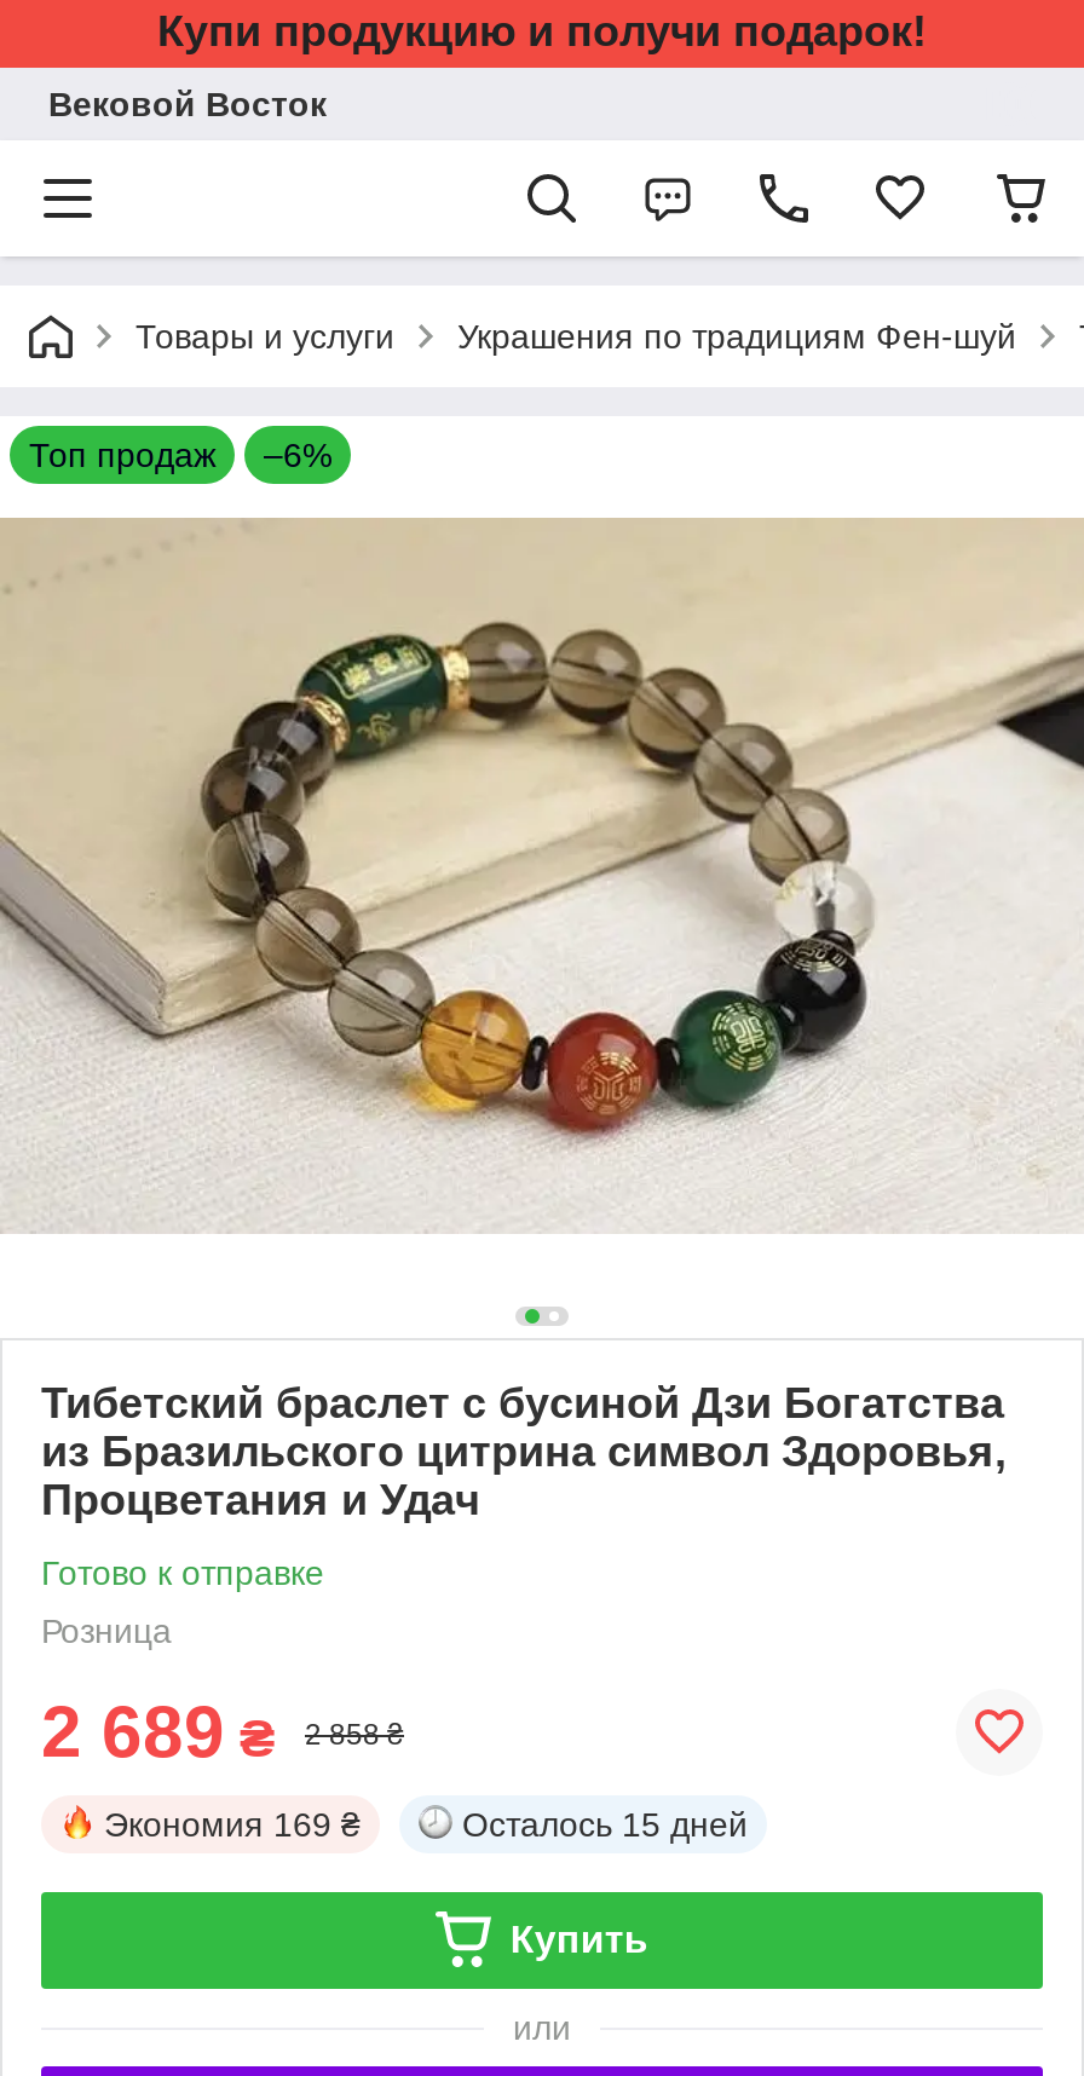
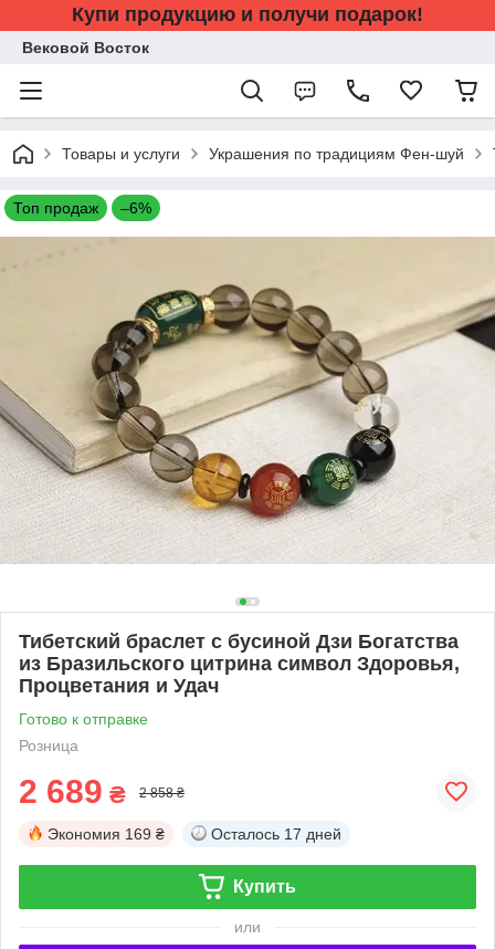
- Осталось 15 дней
+ Осталось 17 дней
